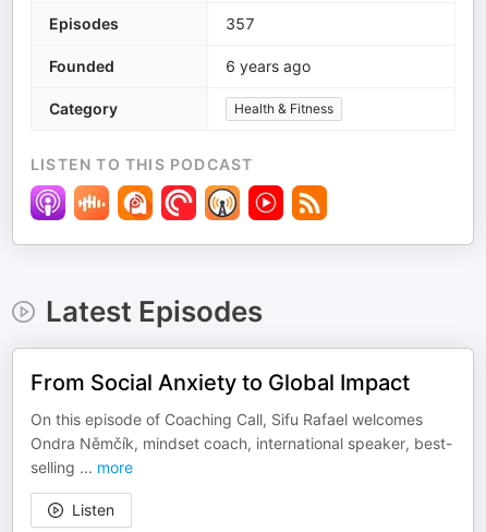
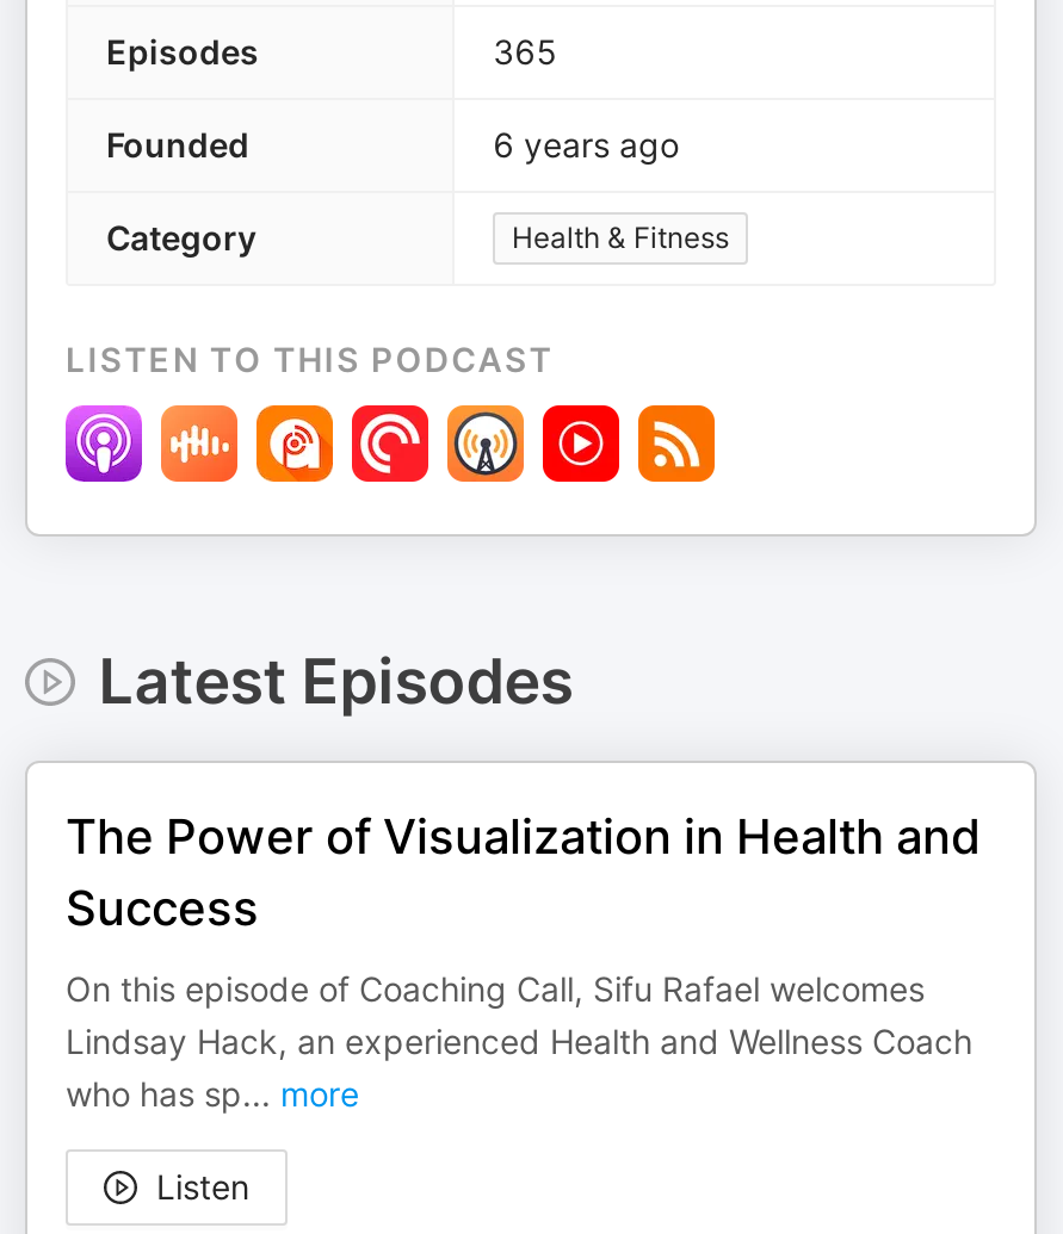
- 357
+ 365

- From Social Anxiety to Global Impact
+ The Power of Visualization in Health and
+ Success

- Ondra Němčík, mindset coach, international speaker, best-
- selling... more
+ Lindsay Hack, an experienced Health and Wellness Coach
+ who has sp... more
